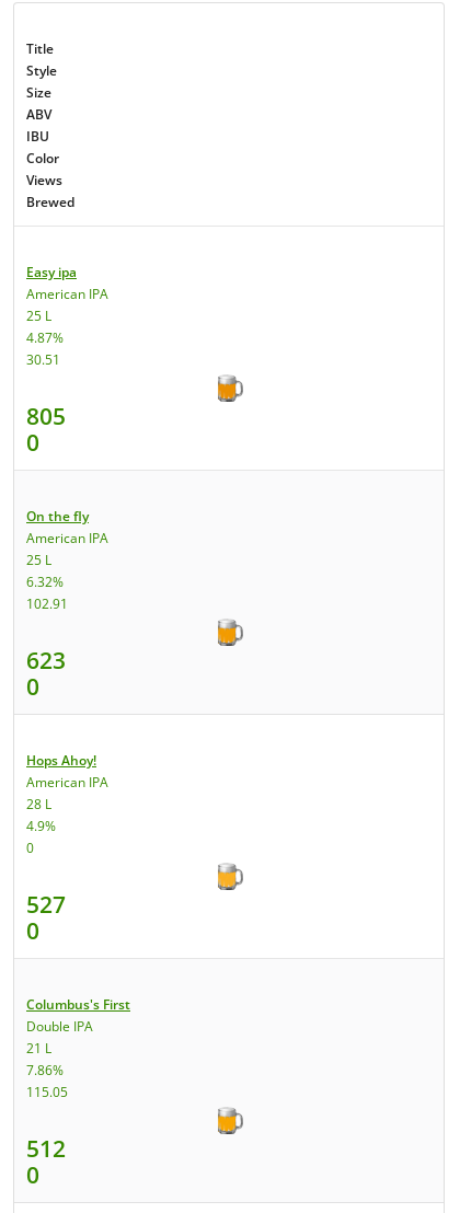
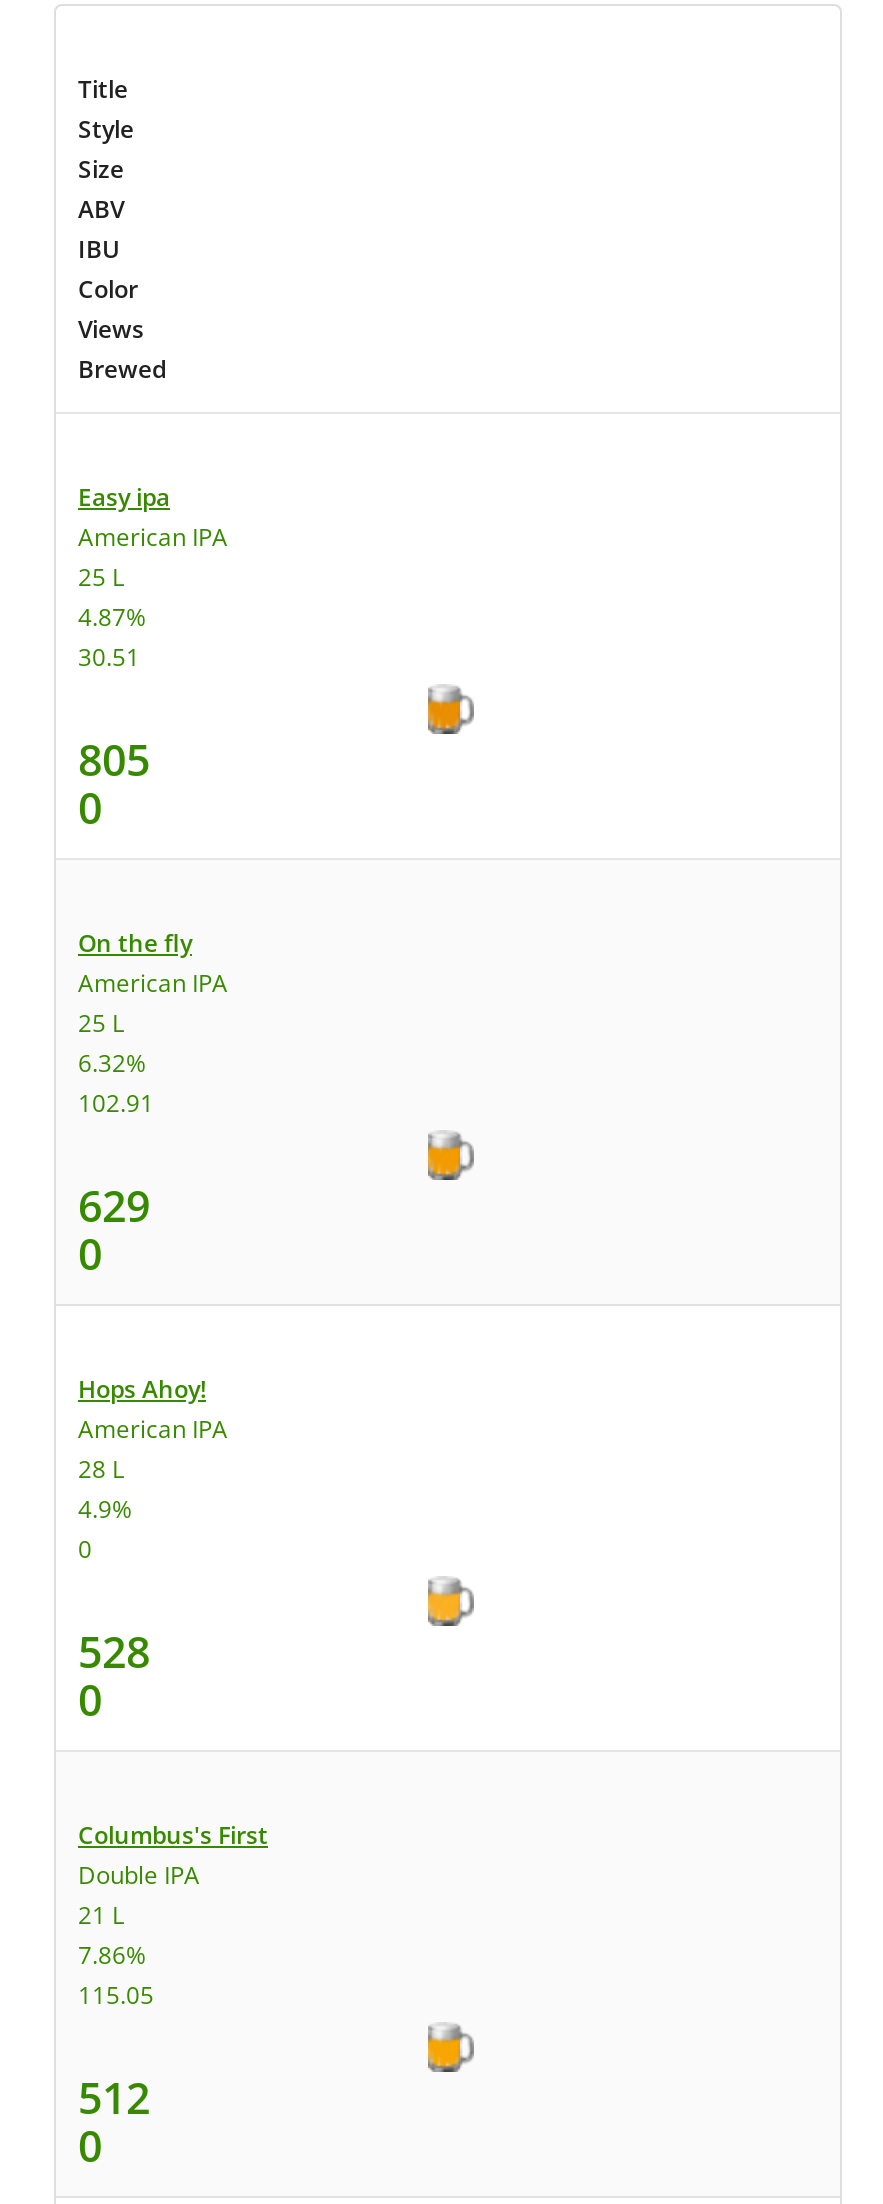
- 623
+ 629

- 527
+ 528
